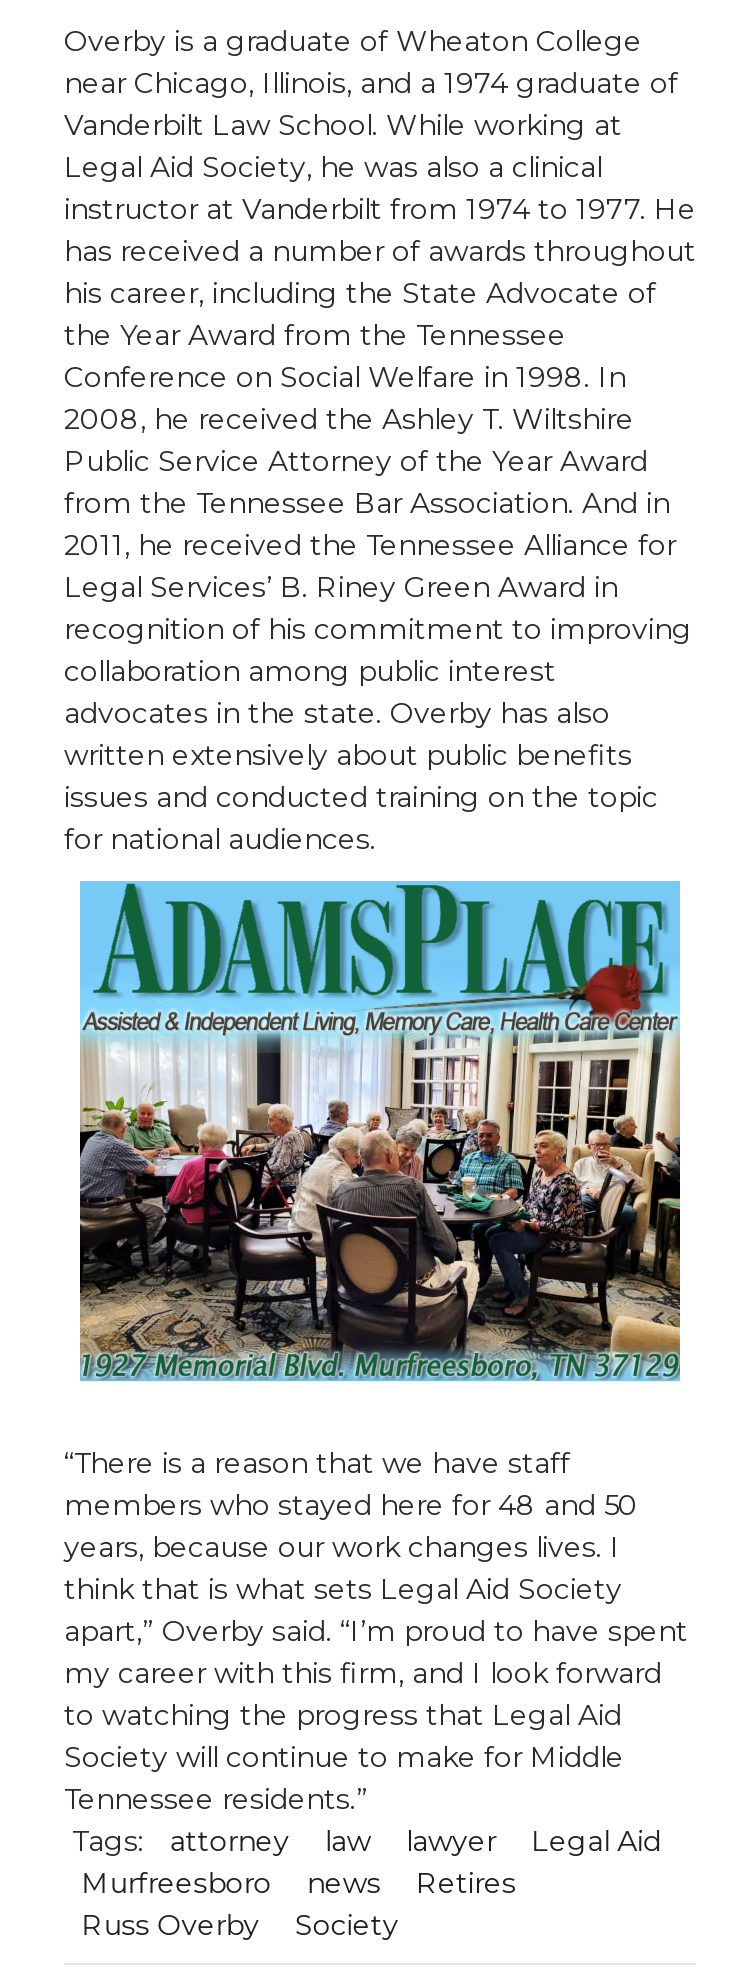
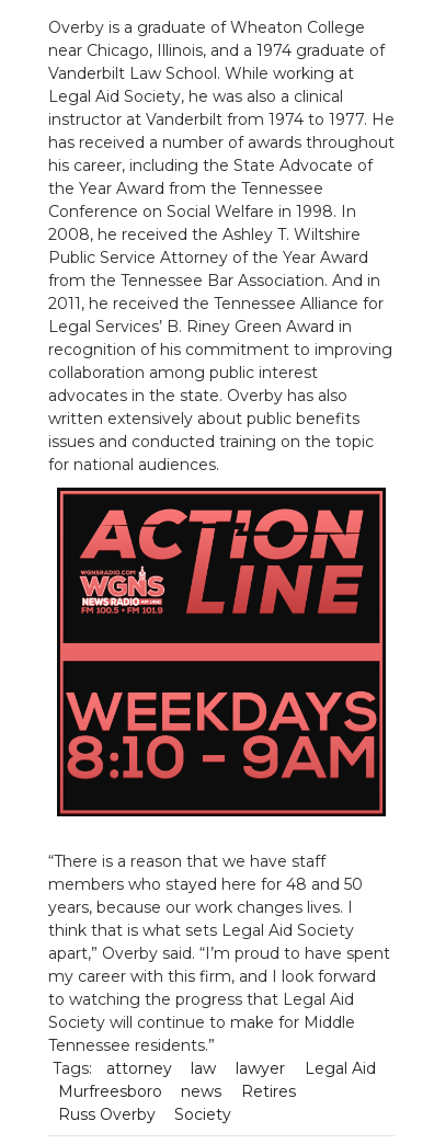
- [image]
+ [image]
